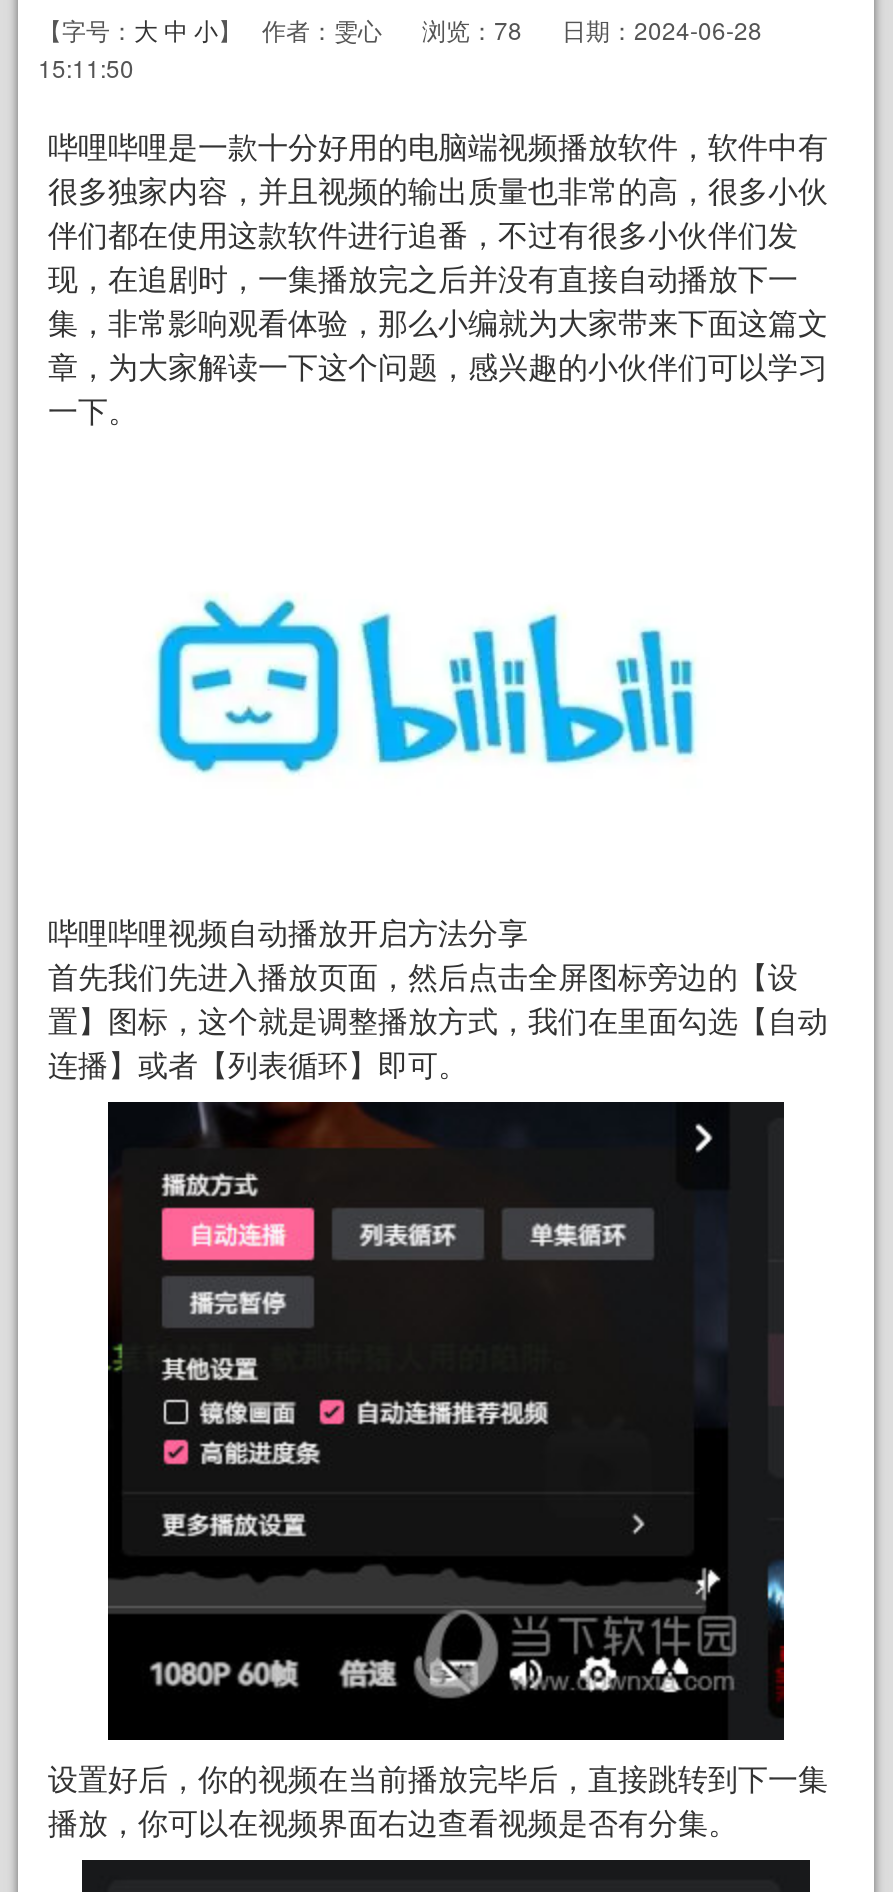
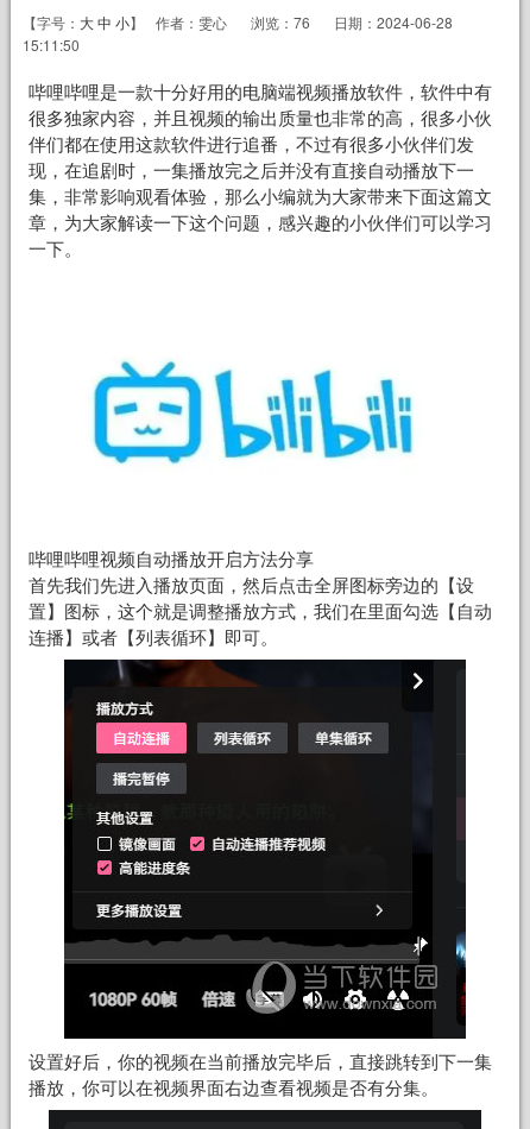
- 【字号：大 中 小】 作者：雯心 浏览：78 日期：2024-06-28
+ 【字号：大 中 小】 作者：雯心 浏览：76 日期：2024-06-28
